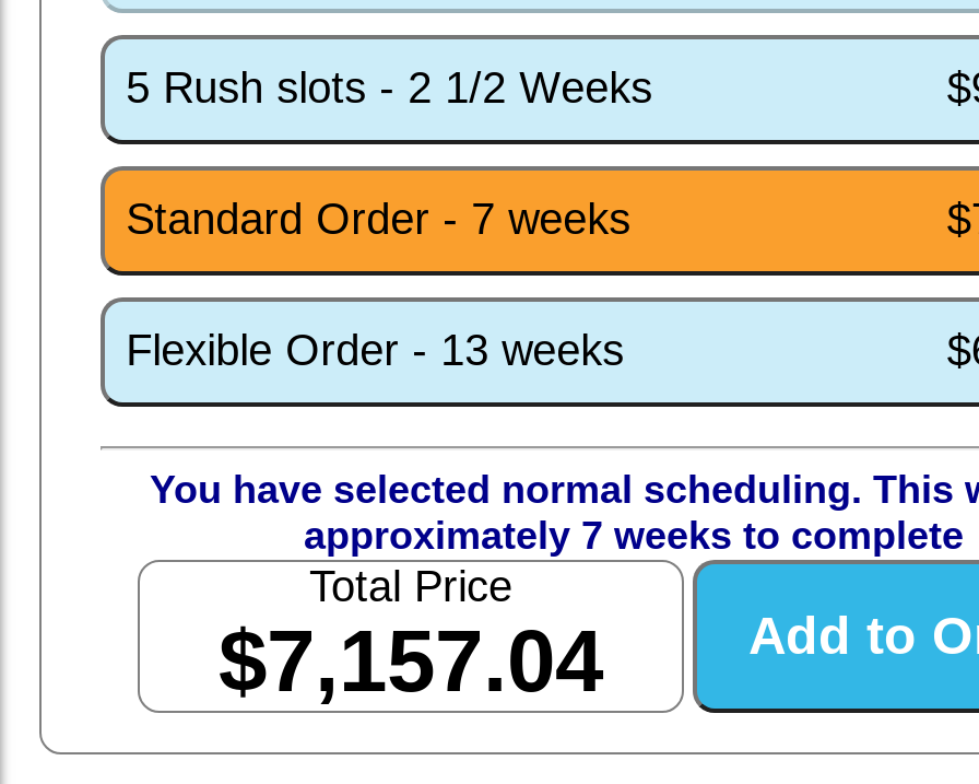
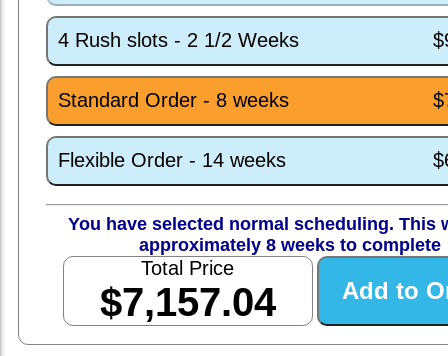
- 5 Rush slots - 2 1/2 Weeks
+ 4 Rush slots - 2 1/2 Weeks

- Standard Order - 7 weeks
+ Standard Order - 8 weeks

- Flexible Order - 13 weeks
+ Flexible Order - 14 weeks

- approximately 7 weeks to complete
+ approximately 8 weeks to complete
